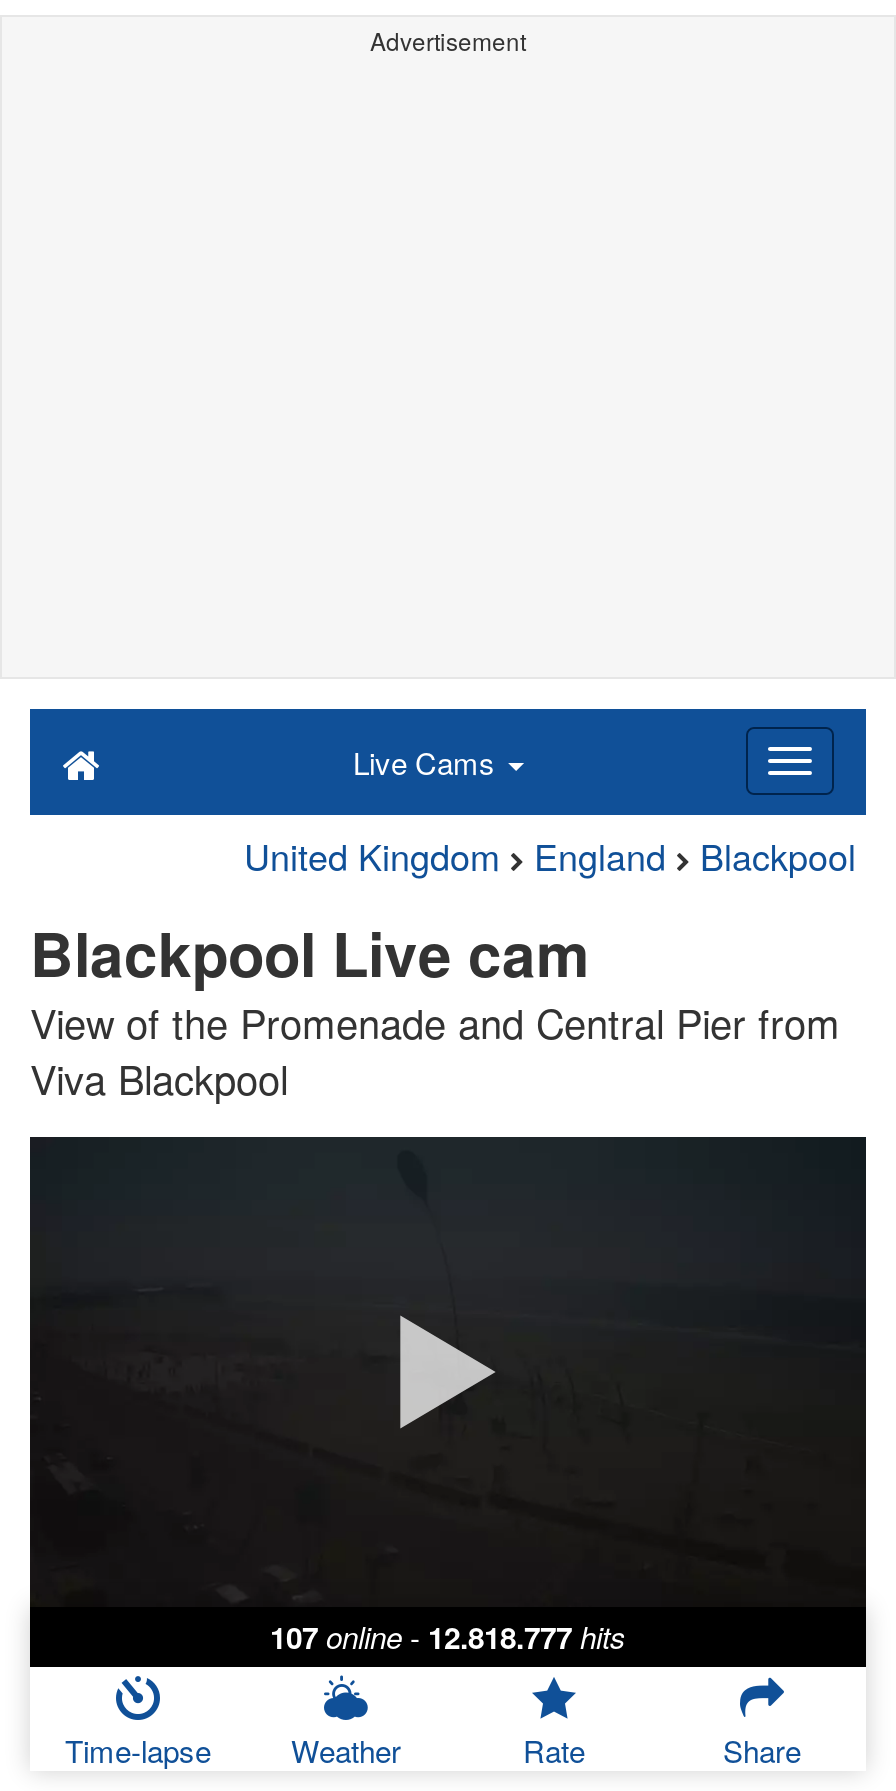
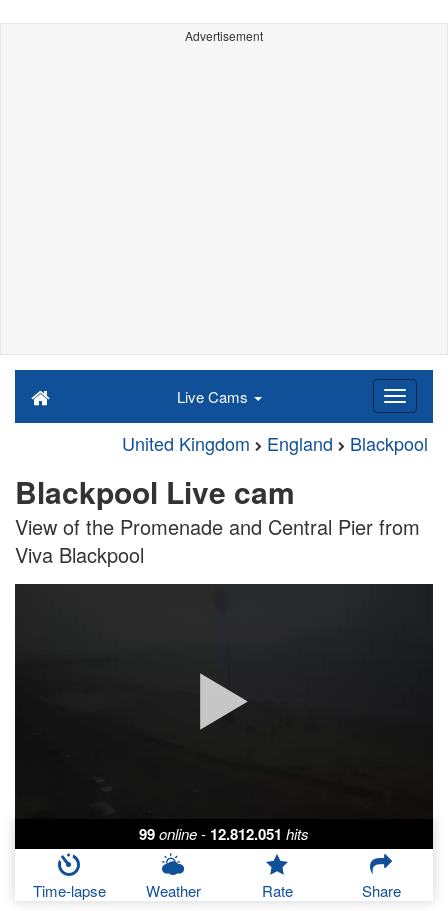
- 107 online - 12.818.777 hits
+ 99 online - 12.812.051 hits
